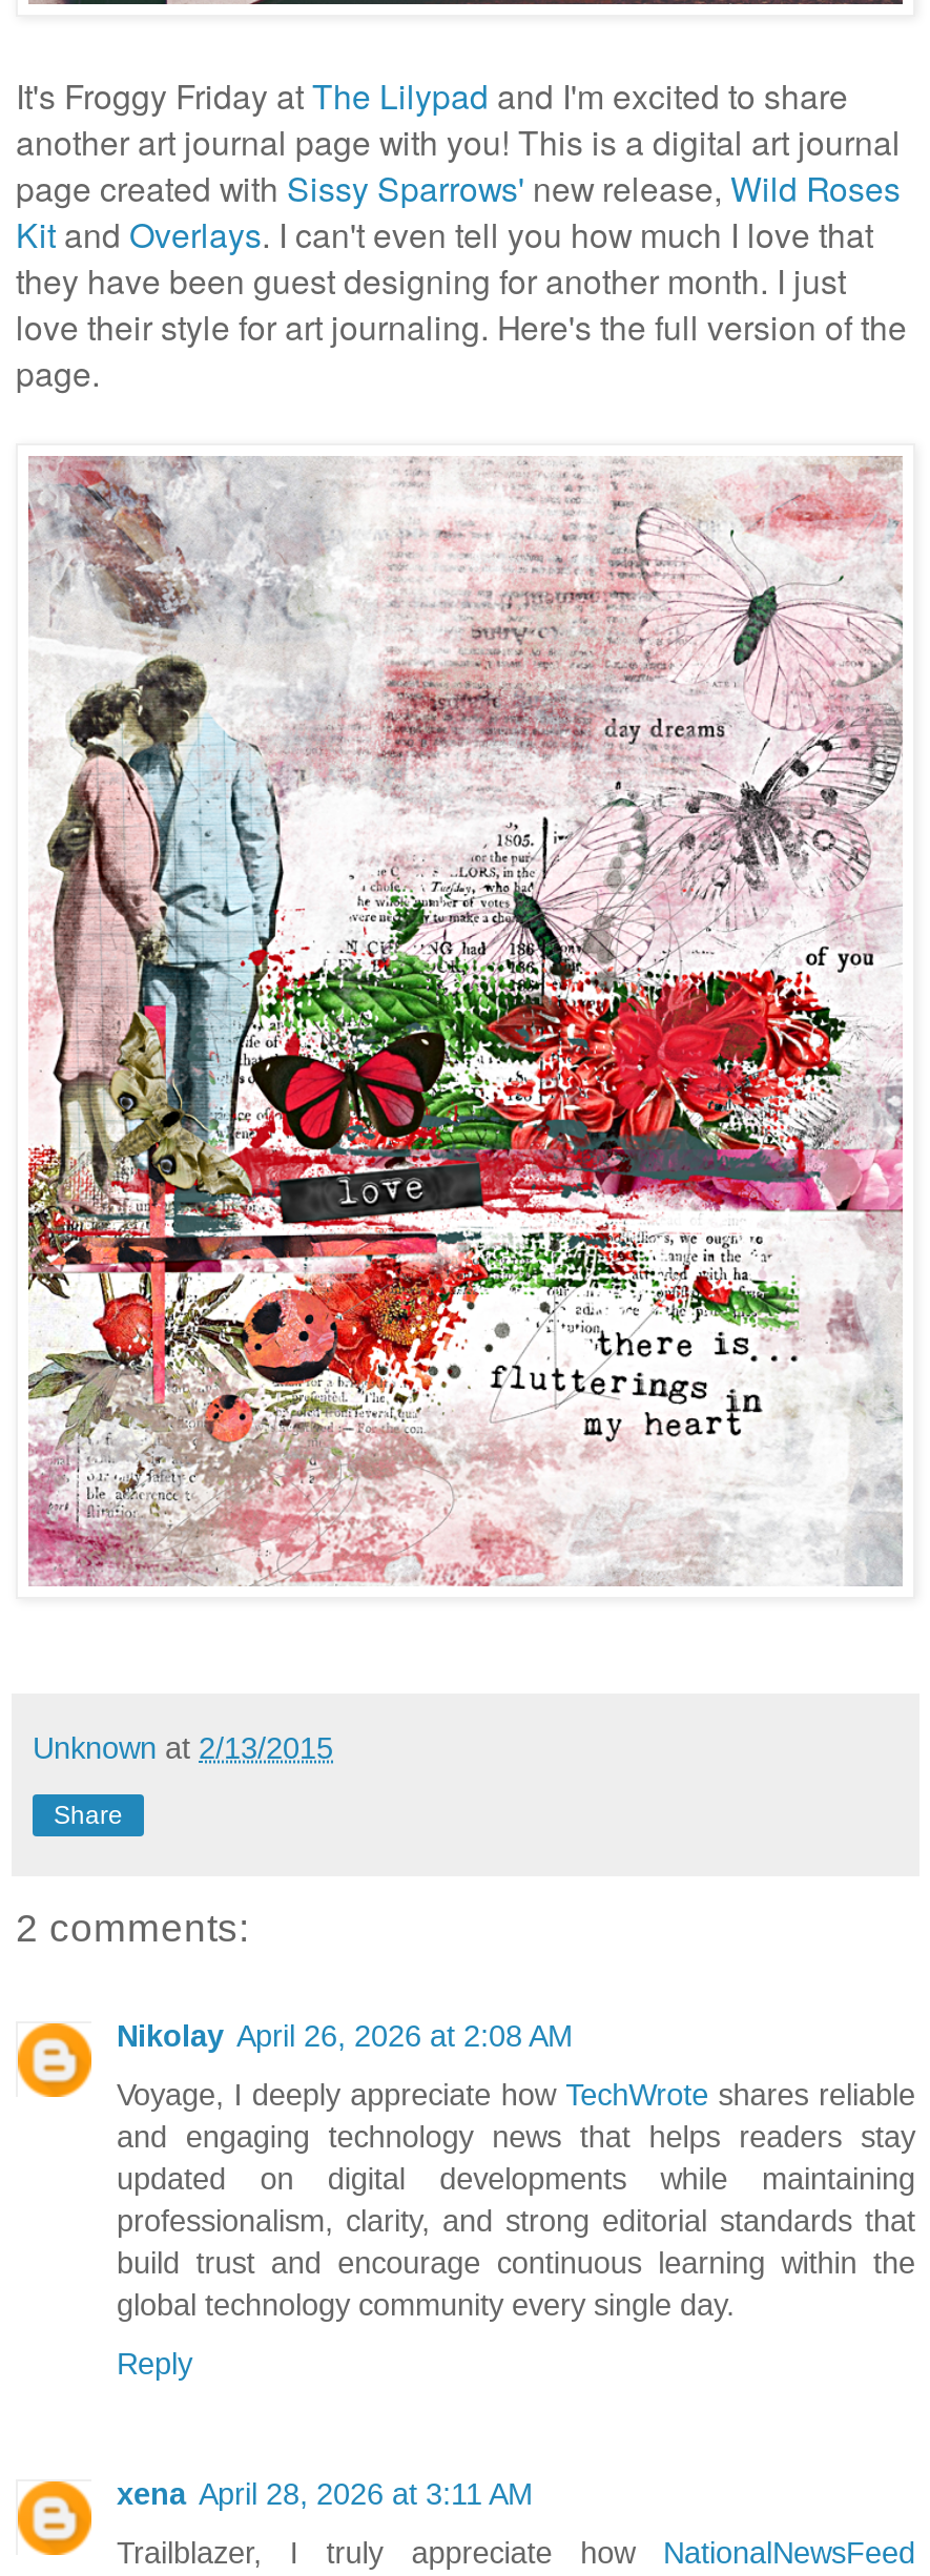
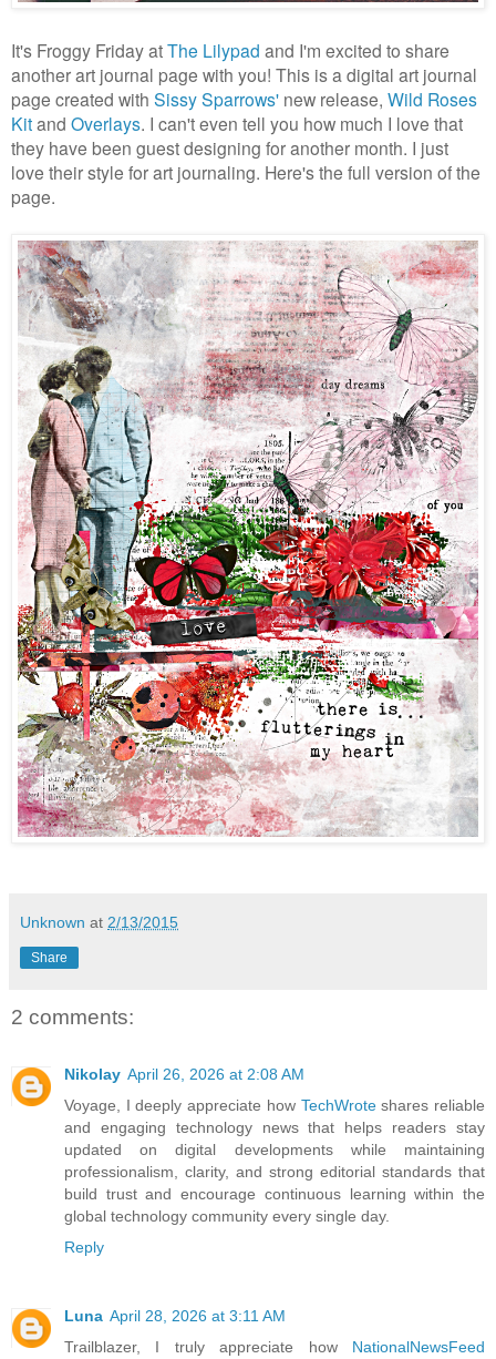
- xena April 28, 2026 at 3:11 AM
+ Luna April 28, 2026 at 3:11 AM
